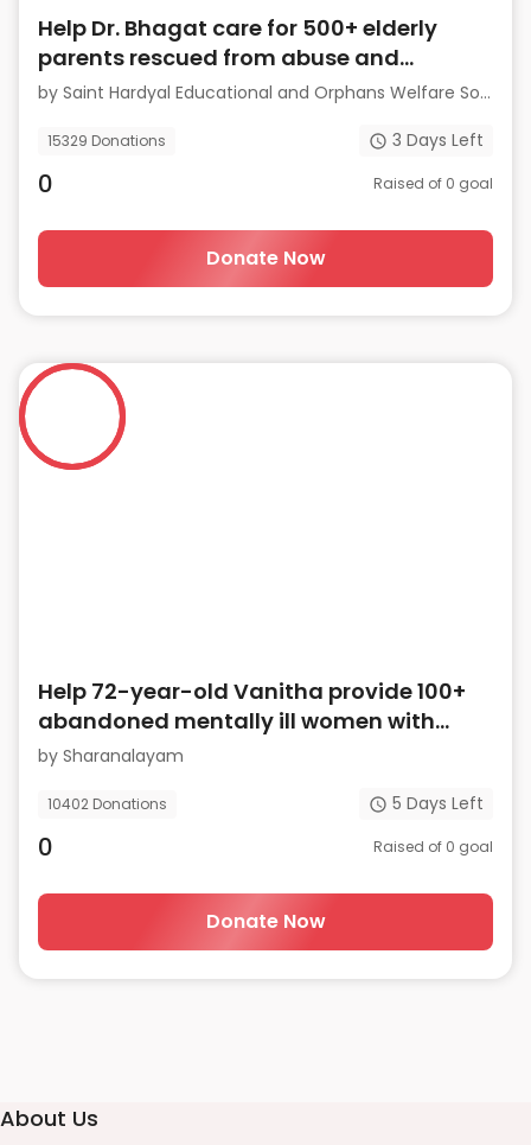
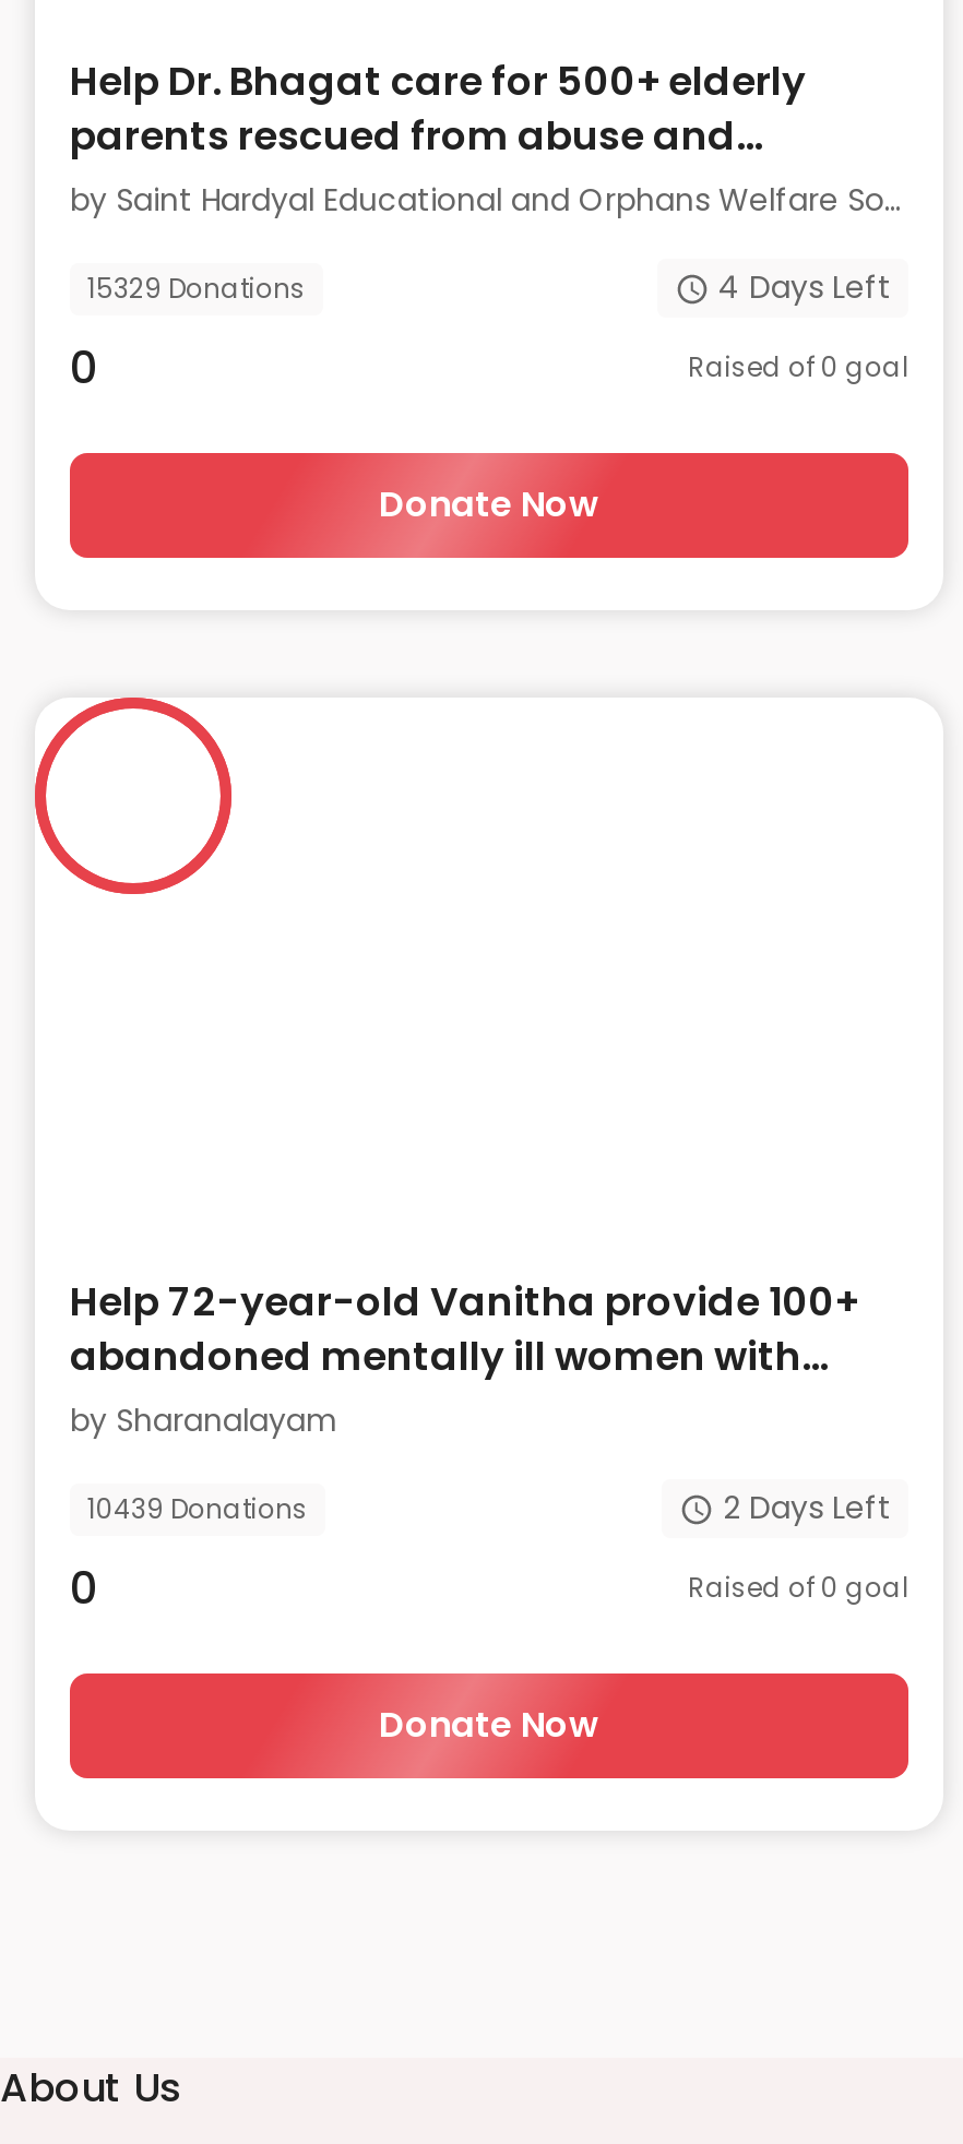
- 3 Days Left
+ 4 Days Left

- 10402 Donations
+ 10439 Donations

- 5 Days Left
+ 2 Days Left
